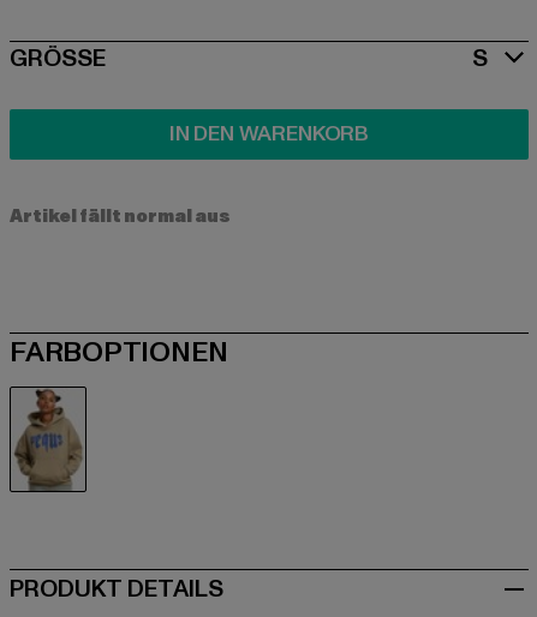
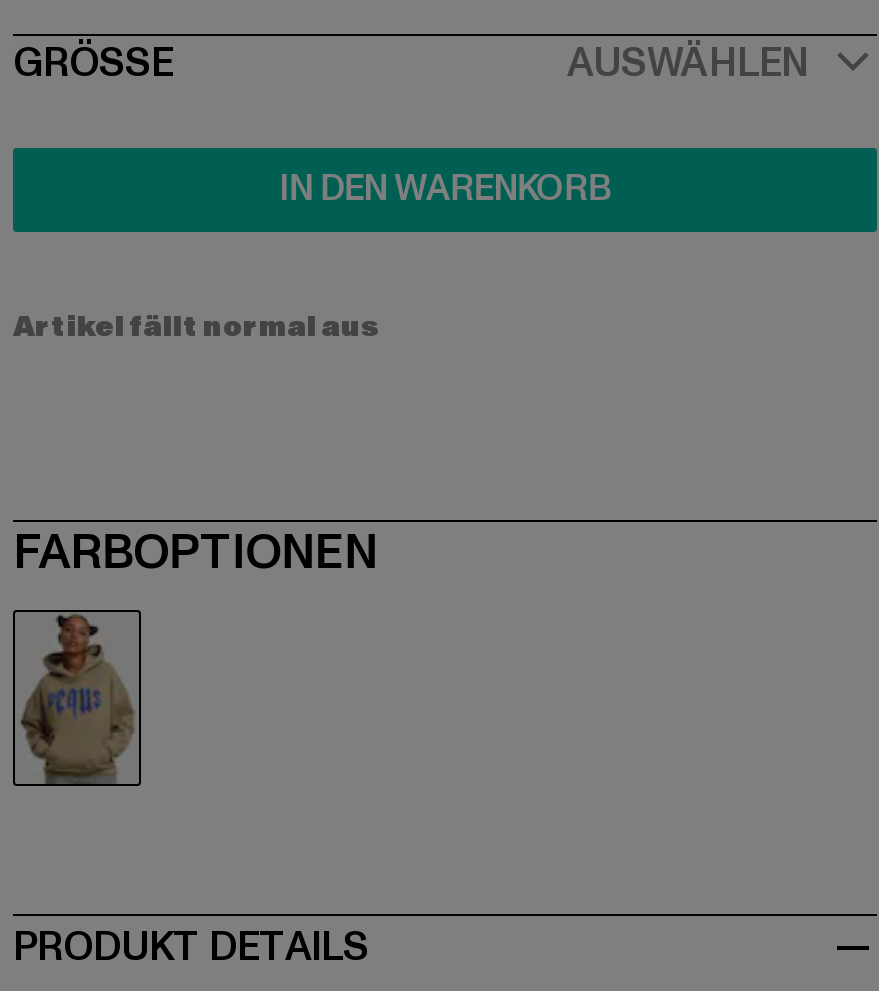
- S
+ AUSWÄHLEN
